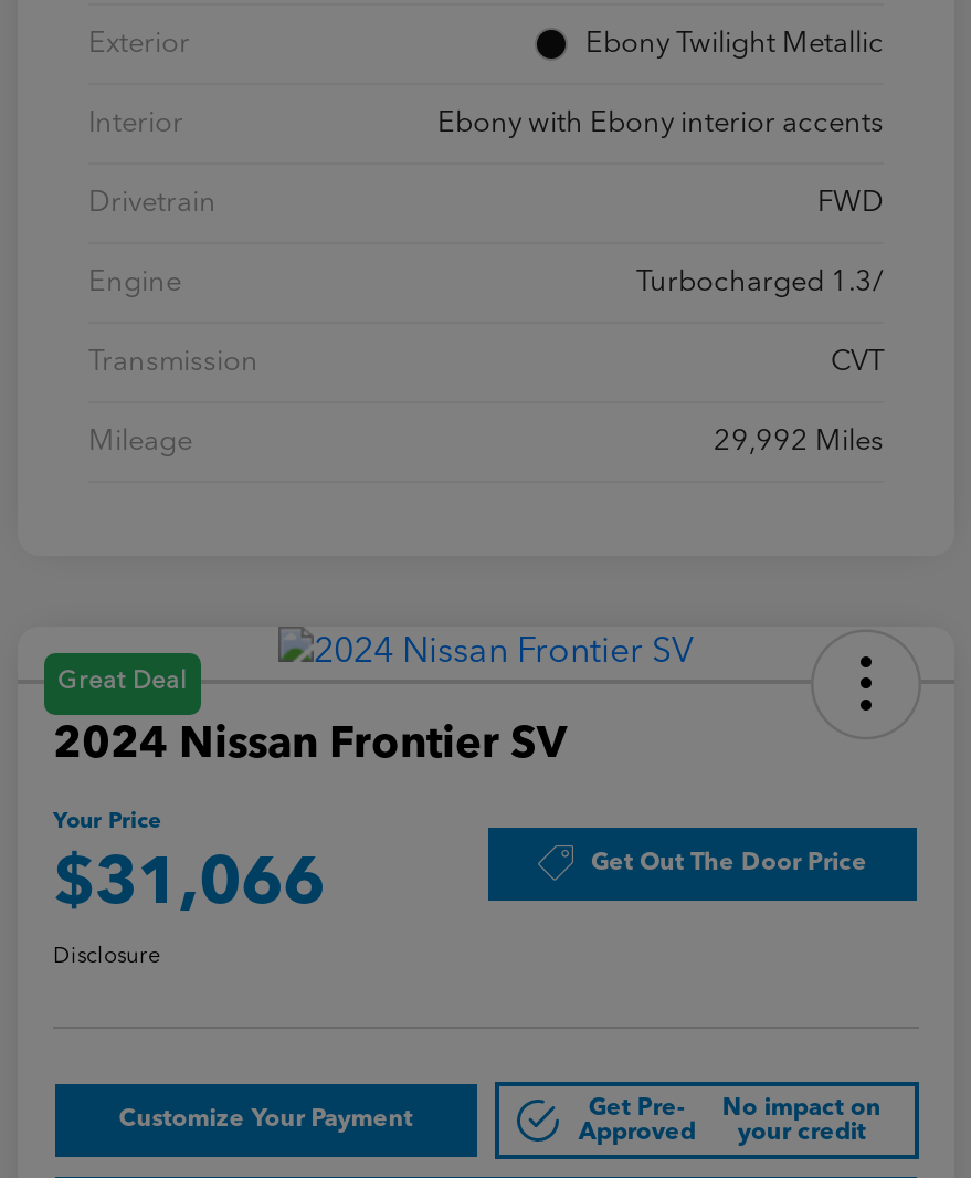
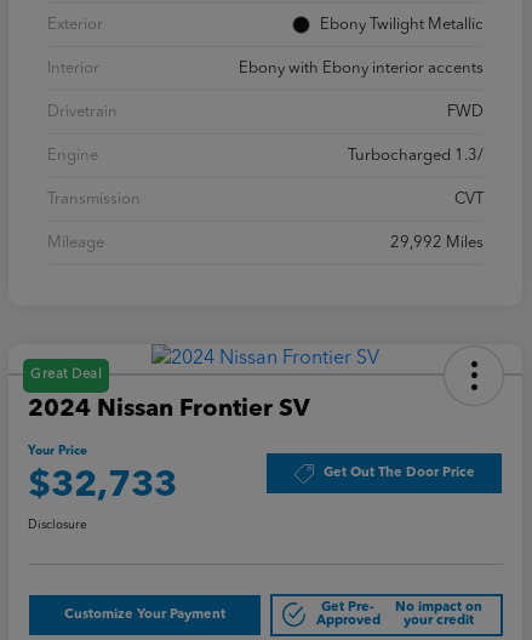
- $31,066
+ $32,733
